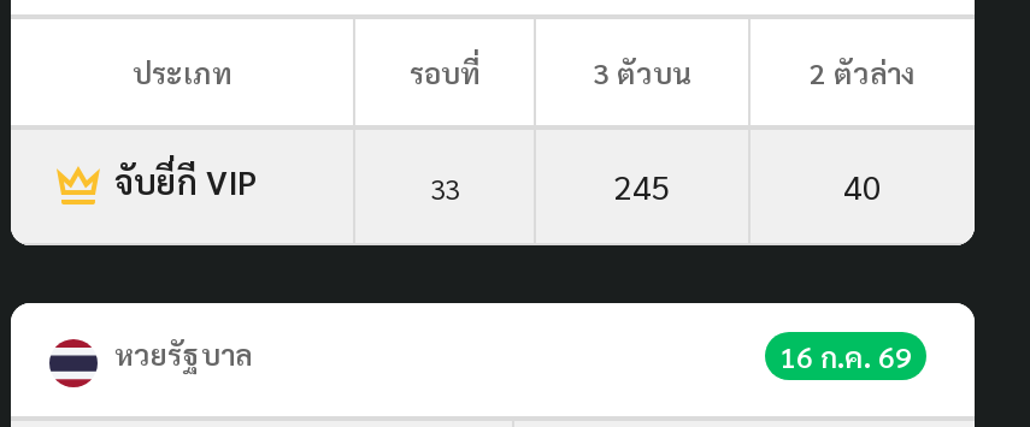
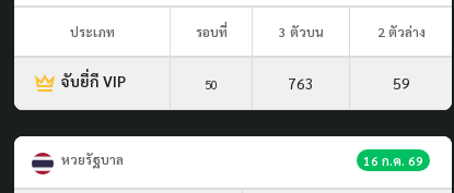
- 33
+ 50

- 245
+ 763

- 40
+ 59
